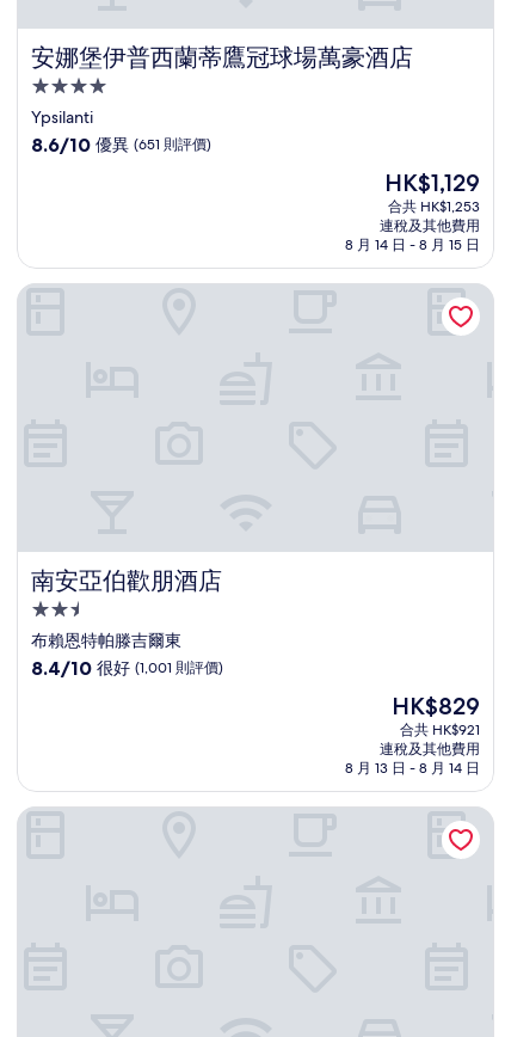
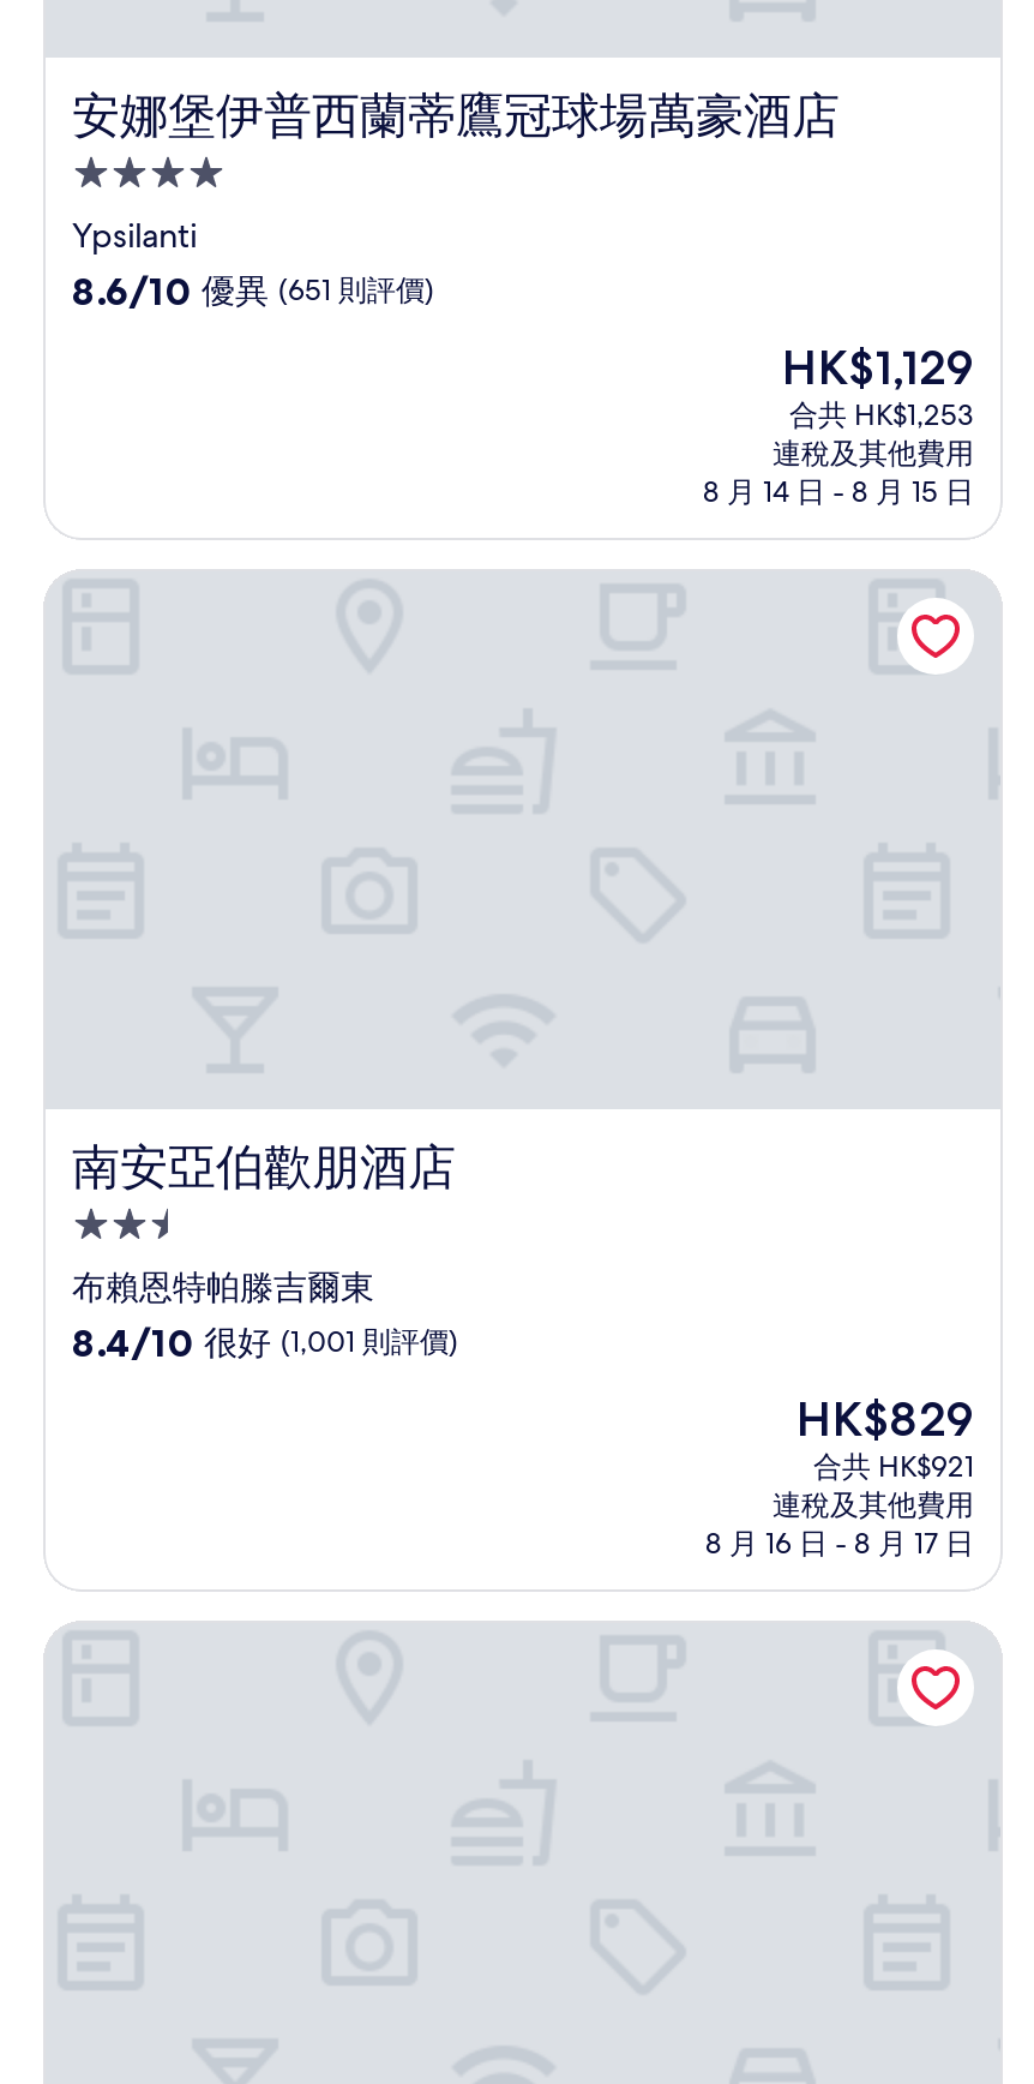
- 8 月 13 日 - 8 月 14 日
+ 8 月 16 日 - 8 月 17 日
